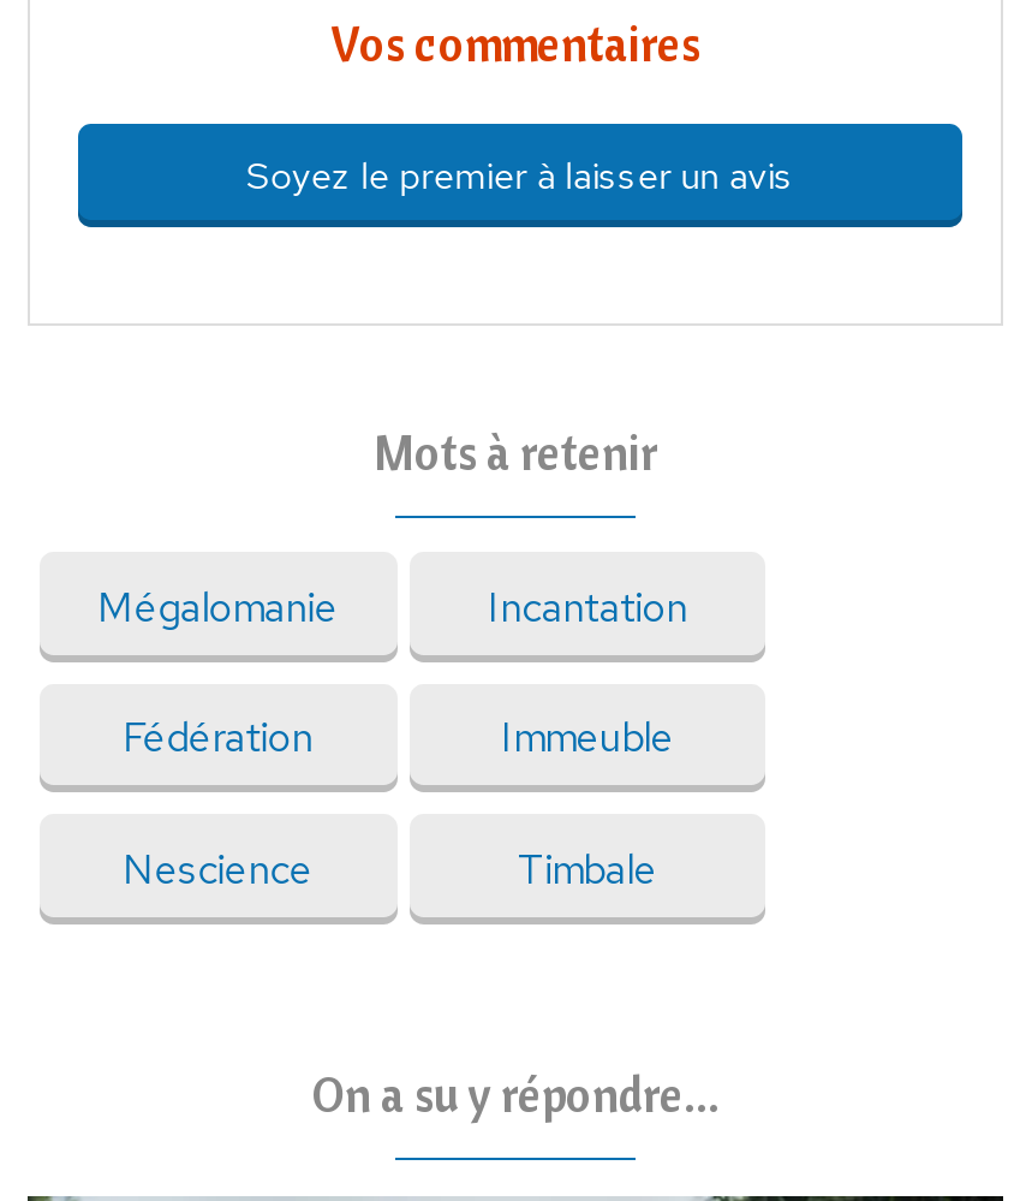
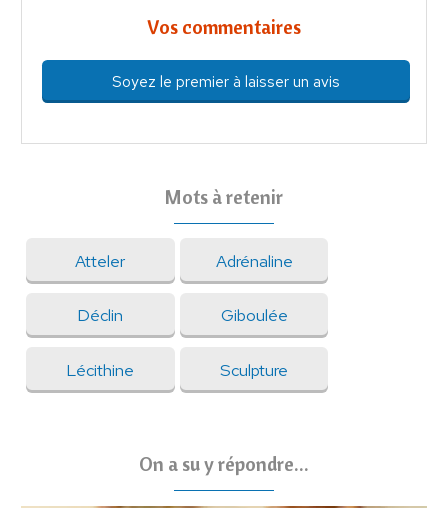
- Mégalomanie
- Incantation
+ Atteler
+ Adrénaline

- Fédération
- Immeuble
+ Déclin
+ Giboulée

- Nescience
- Timbale
+ Lécithine
+ Sculpture
